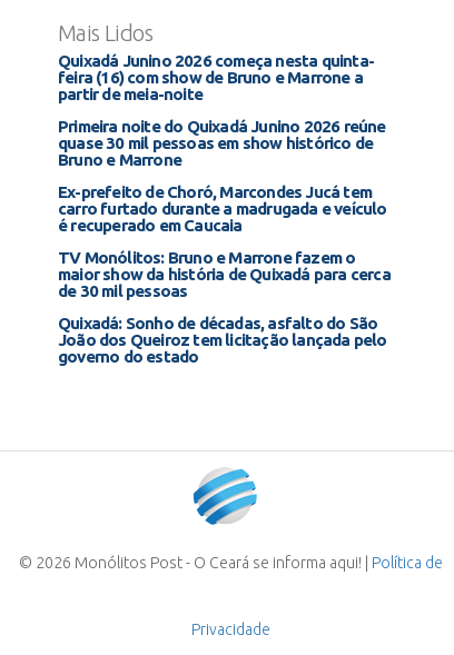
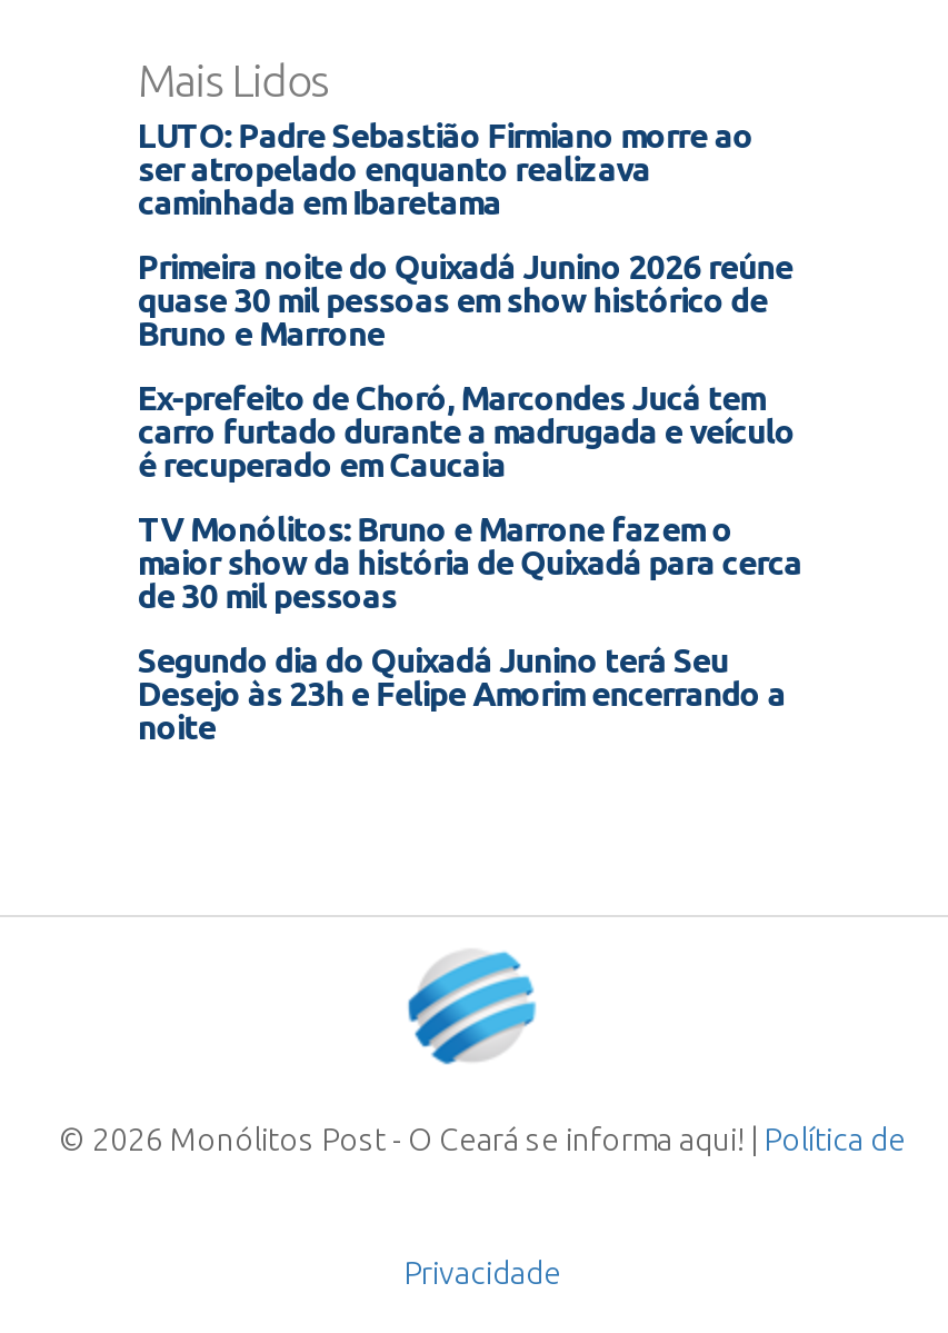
- Quixadá Junino 2026 começa nesta quinta-
- feira (16) com show de Bruno e Marrone a
- partir de meia-noite
+ LUTO: Padre Sebastião Firmiano morre ao
+ ser atropelado enquanto realizava
+ caminhada em Ibaretama

- Quixadá: Sonho de décadas, asfalto do São
- João dos Queiroz tem licitação lançada pelo
- governo do estado
+ Segundo dia do Quixadá Junino terá Seu
+ Desejo às 23h e Felipe Amorim encerrando a
+ noite
